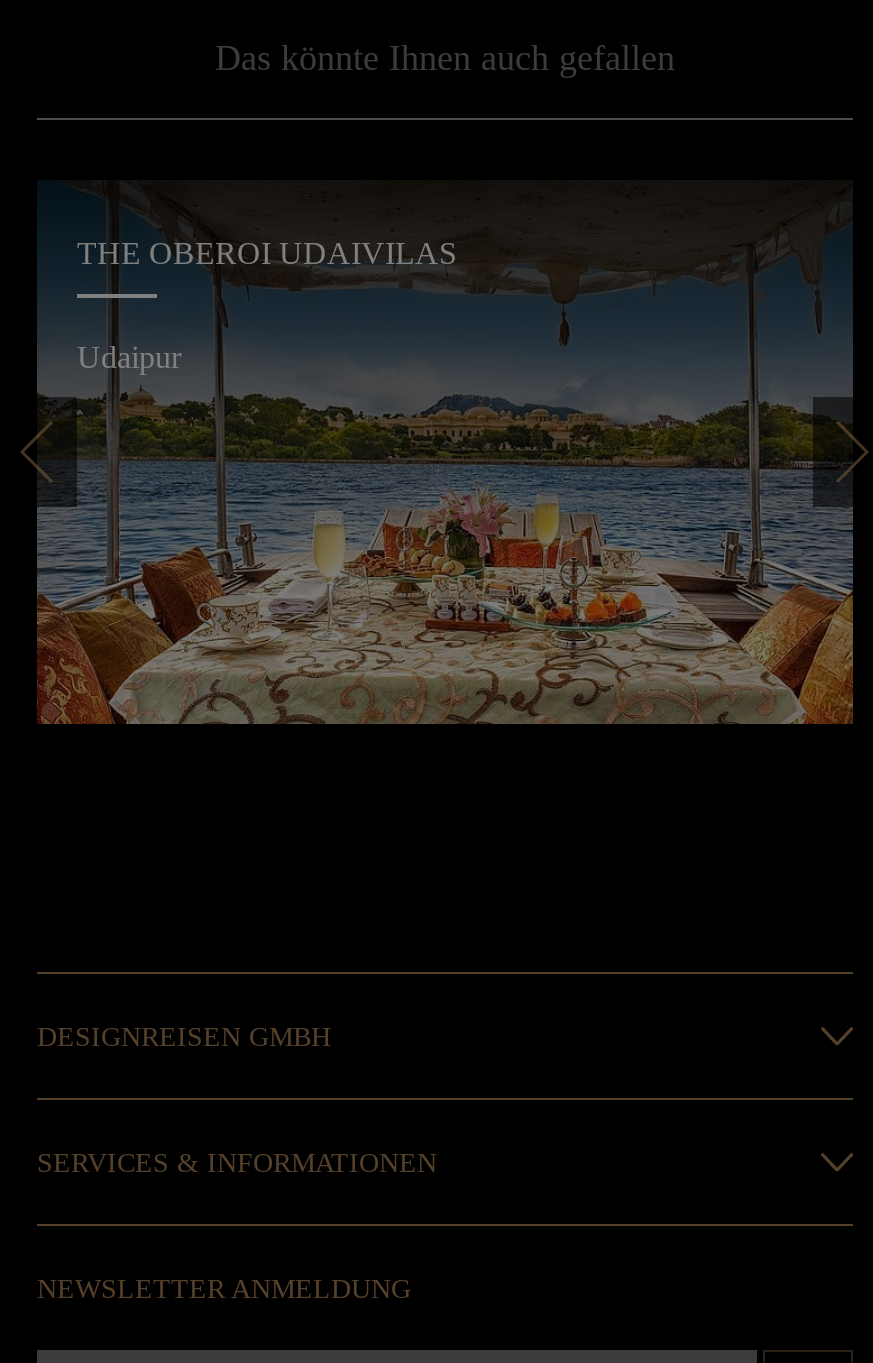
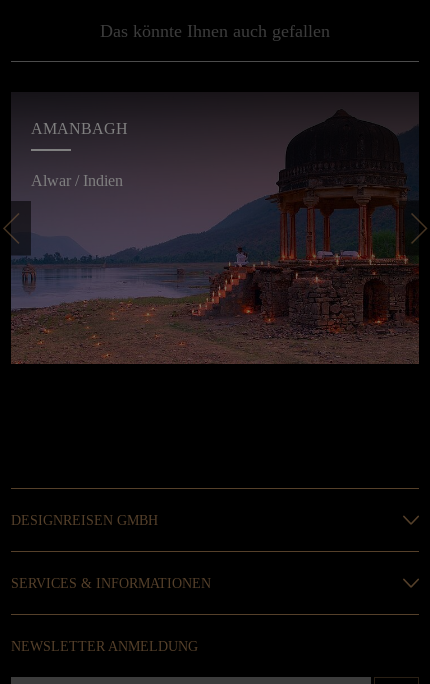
- [image]
- THE OBEROI UDAIVILAS
+ [image]
+ AMANBAGH

- Udaipur
+ Alwar / Indien
